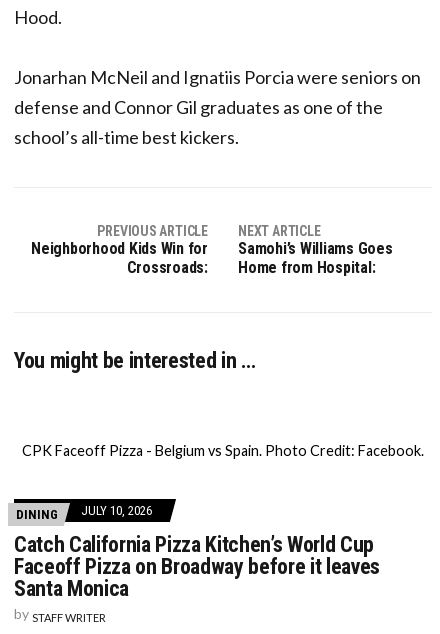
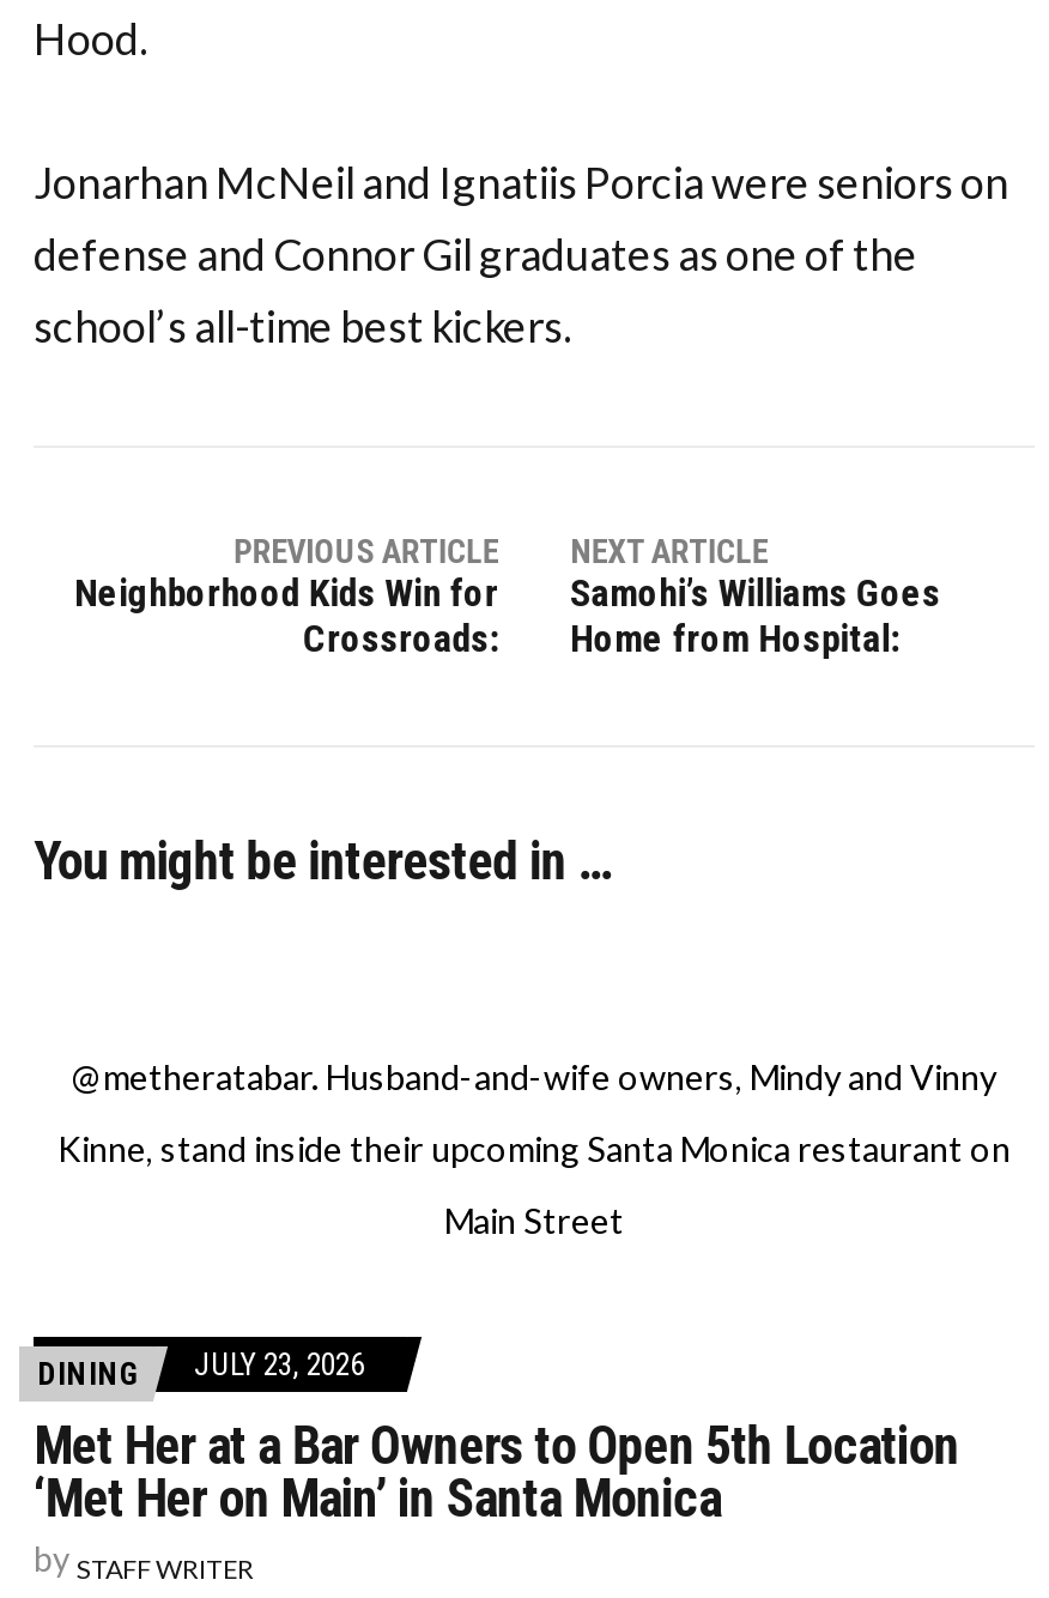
- CPK Faceoff Pizza - Belgium vs Spain. Photo Credit: Facebook.
+ @metheratabar. Husband-and-wife owners, Mindy and Vinny
+ Kinne, stand inside their upcoming Santa Monica restaurant on
+ Main Street

- DINING JULY 10, 2026
+ DINING JULY 23, 2026

moved down: DINING

- Catch California Pizza Kitchen’s World Cup
- Faceoff Pizza on Broadway before it leaves
- Santa Monica
+ Met Her at a Bar Owners to Open 5th Location
+ ‘Met Her on Main’ in Santa Monica
